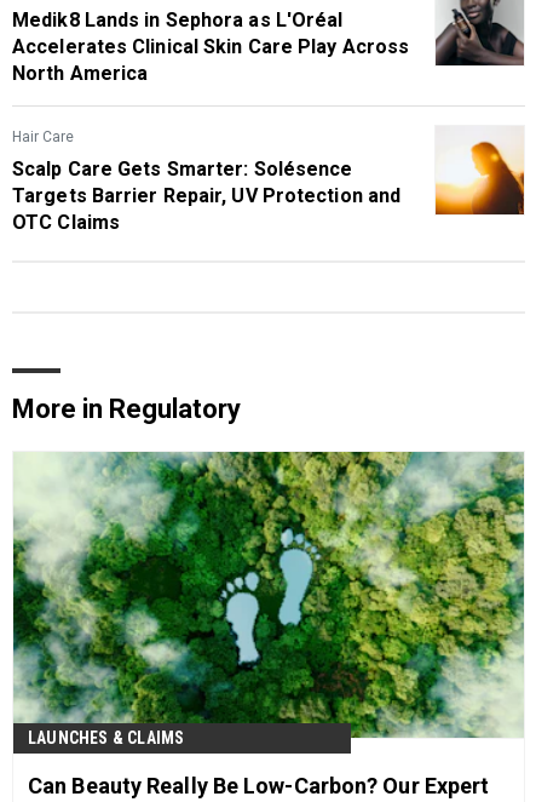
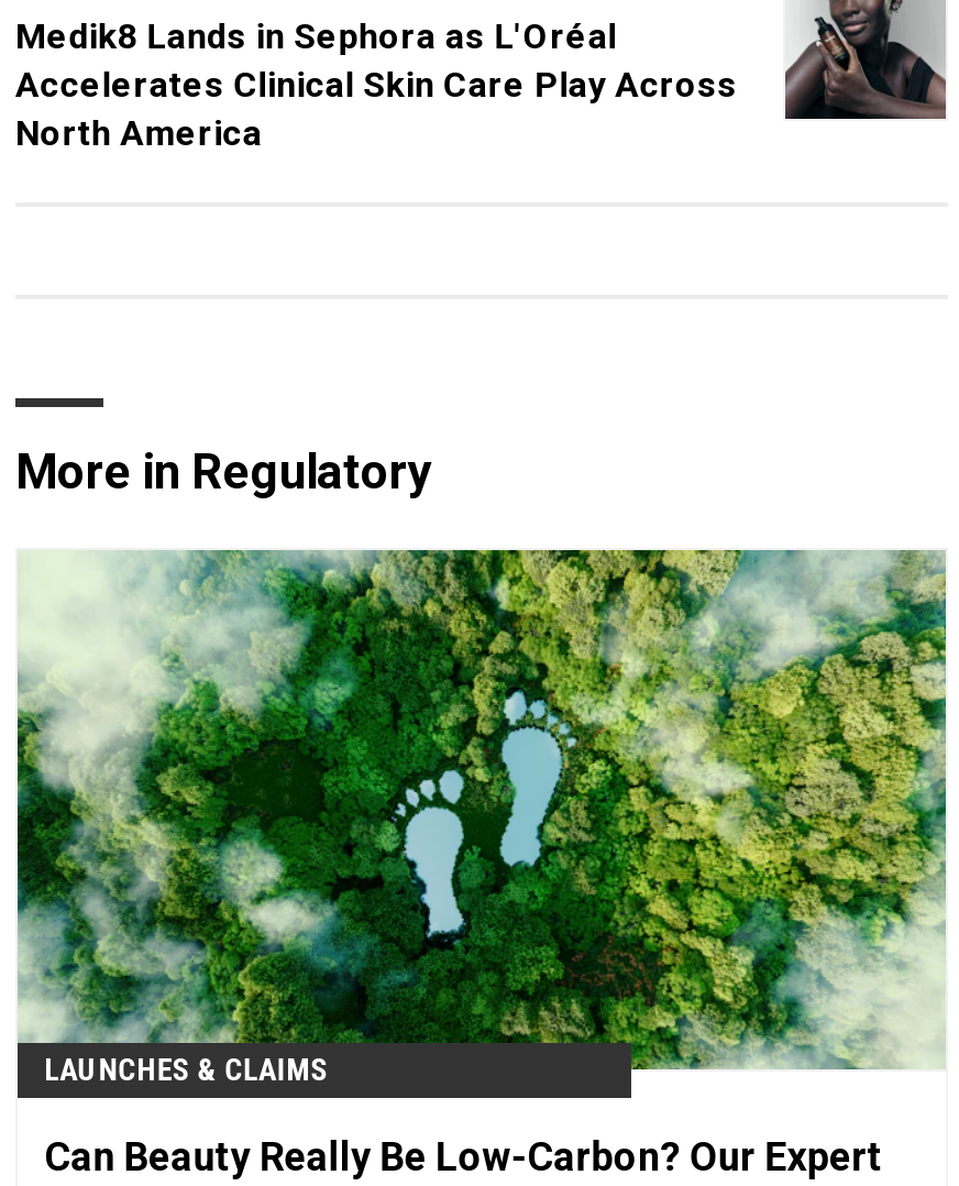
- [image]
- Hair Care
- Scalp Care Gets Smarter: Solésence
- Targets Barrier Repair, UV Protection and
- OTC Claims
